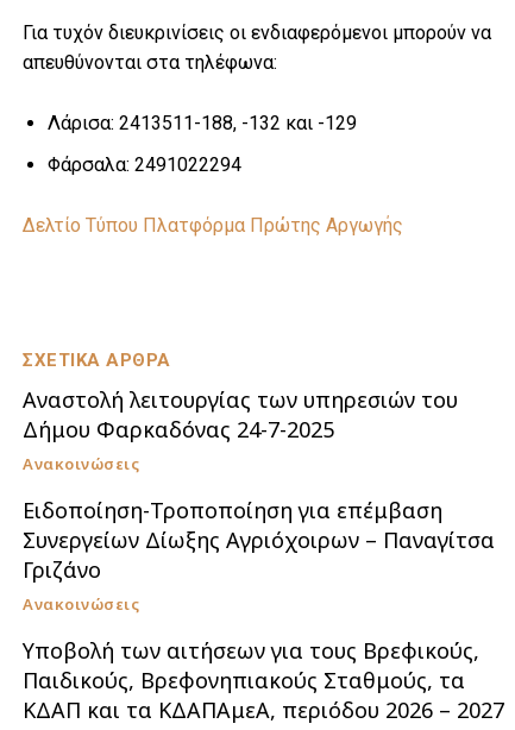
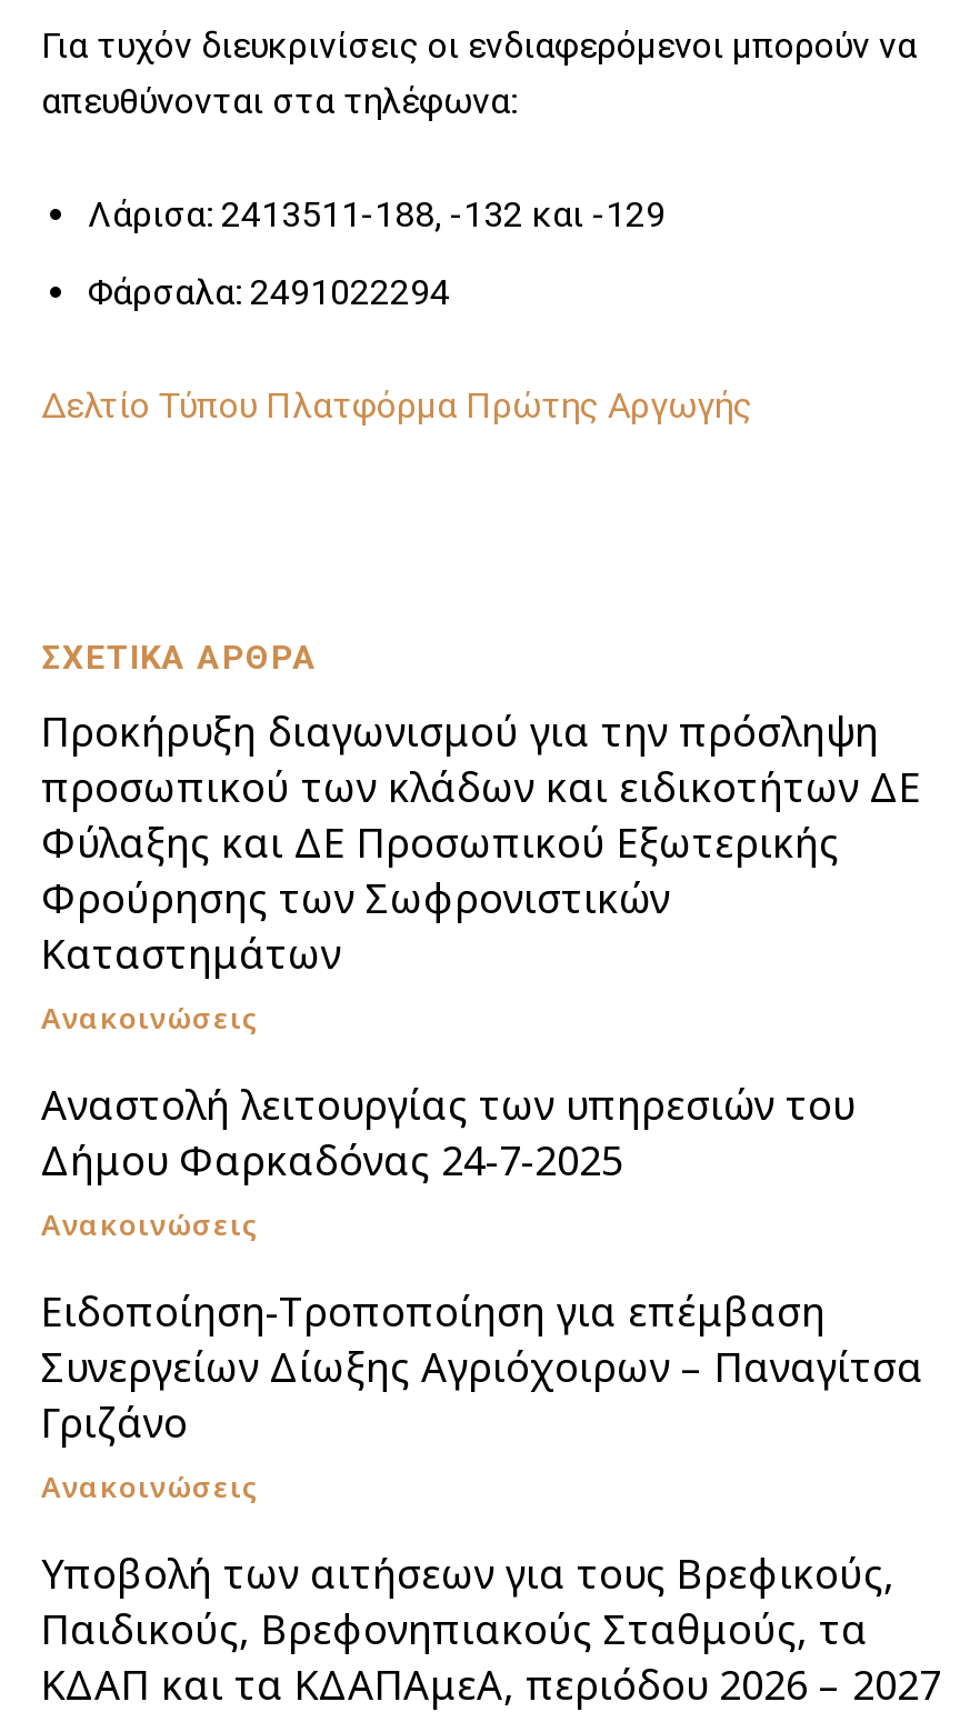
+ Προκήρυξη διαγωνισμού για την πρόσληψη
+ προσωπικού των κλάδων και ειδικοτήτων ΔΕ
+ Φύλαξης και ΔΕ Προσωπικού Εξωτερικής
+ Φρούρησης των Σωφρονιστικών
+ Καταστημάτων
+ Ανακοινώσεις
